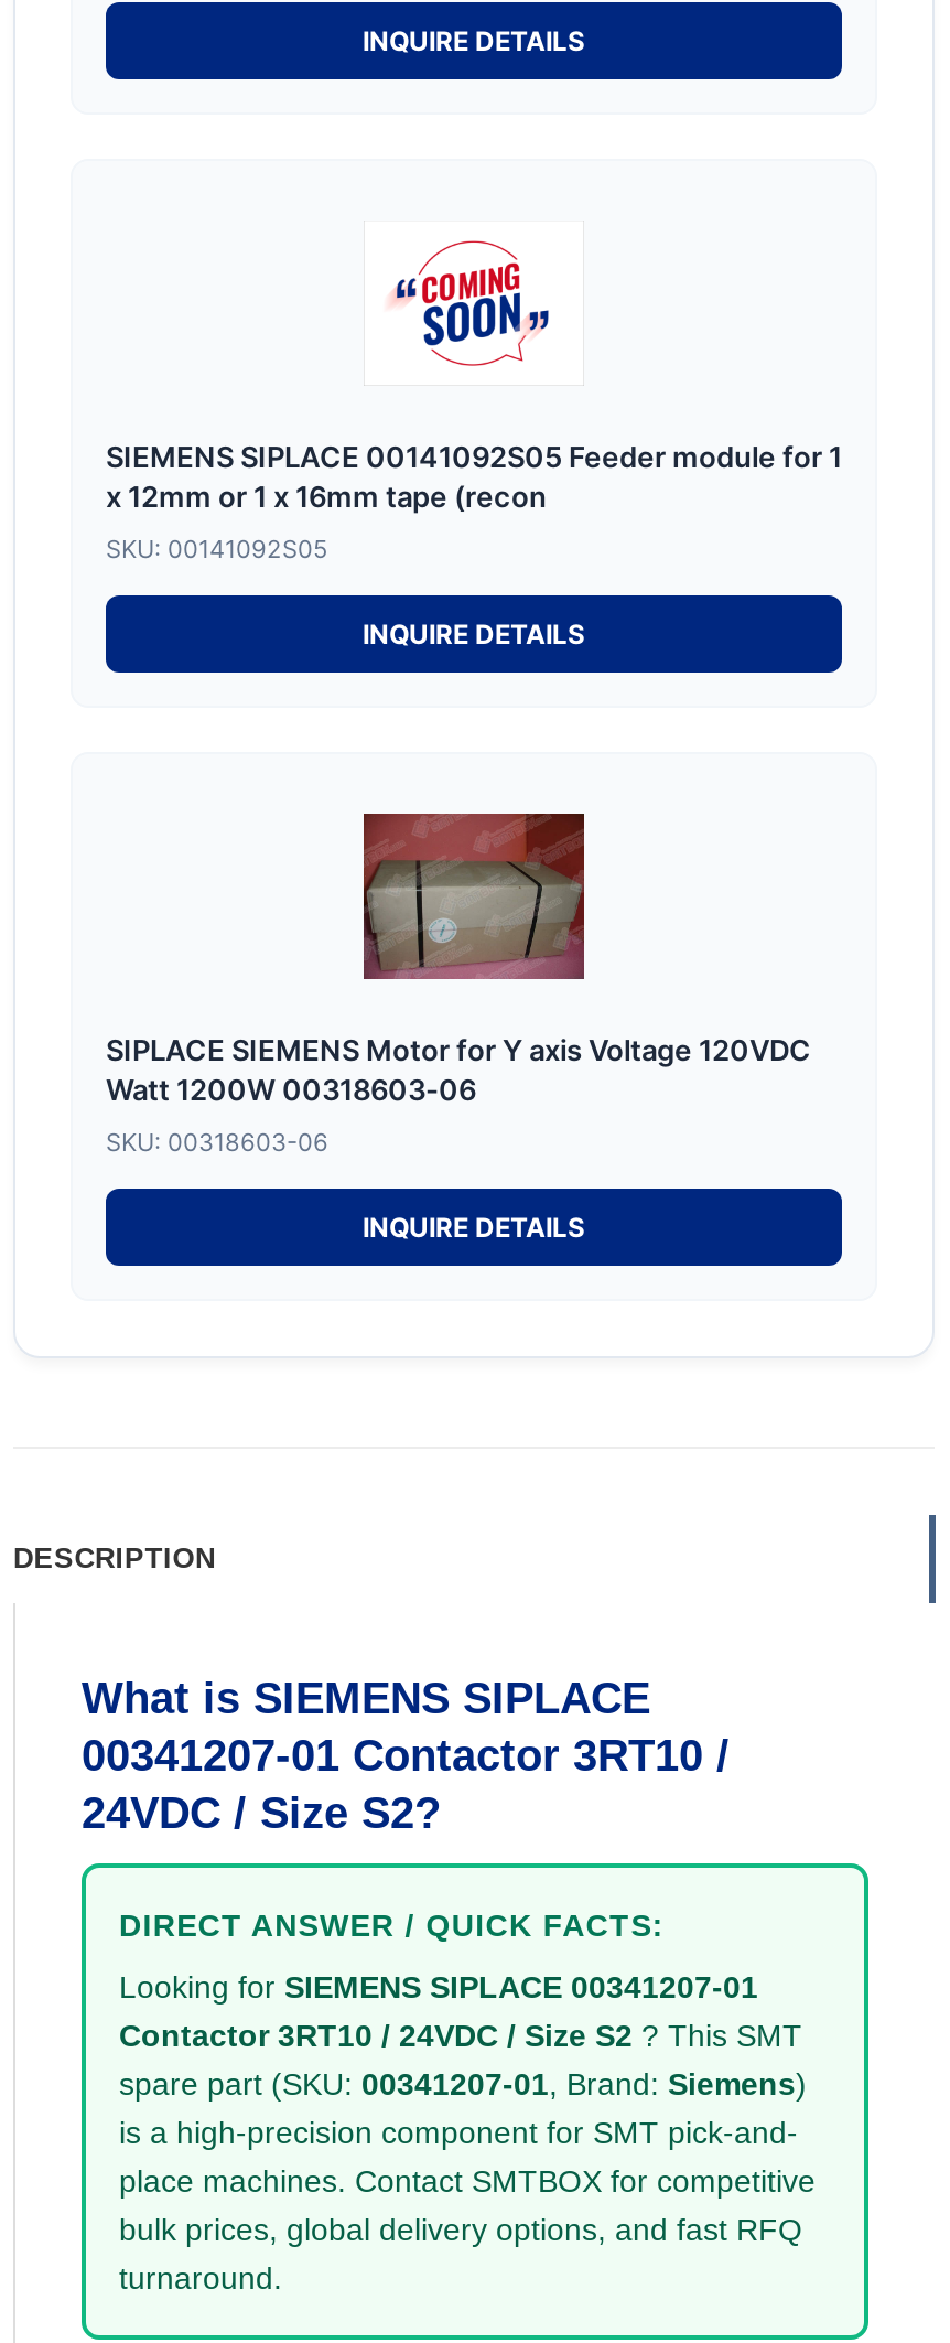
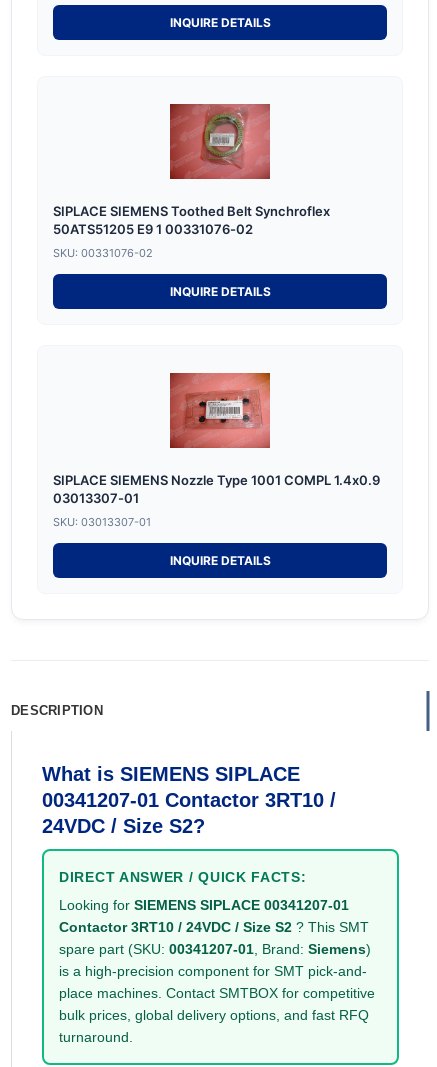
- [image]
- SIEMENS SIPLACE 00141092S05 Feeder module for 1
- x 12mm or 1 x 16mm tape (recon
+ [image]
+ SIPLACE SIEMENS Toothed Belt Synchroflex
+ 50ATS51205 E9 1 00331076-02

- SKU: 00141092S05
+ SKU: 00331076-02

- [image]
- SIPLACE SIEMENS Motor for Y axis Voltage 120VDC
- Watt 1200W 00318603-06
+ [image]
+ SIPLACE SIEMENS Nozzle Type 1001 COMPL 1.4x0.9
+ 03013307-01

- SKU: 00318603-06
+ SKU: 03013307-01
